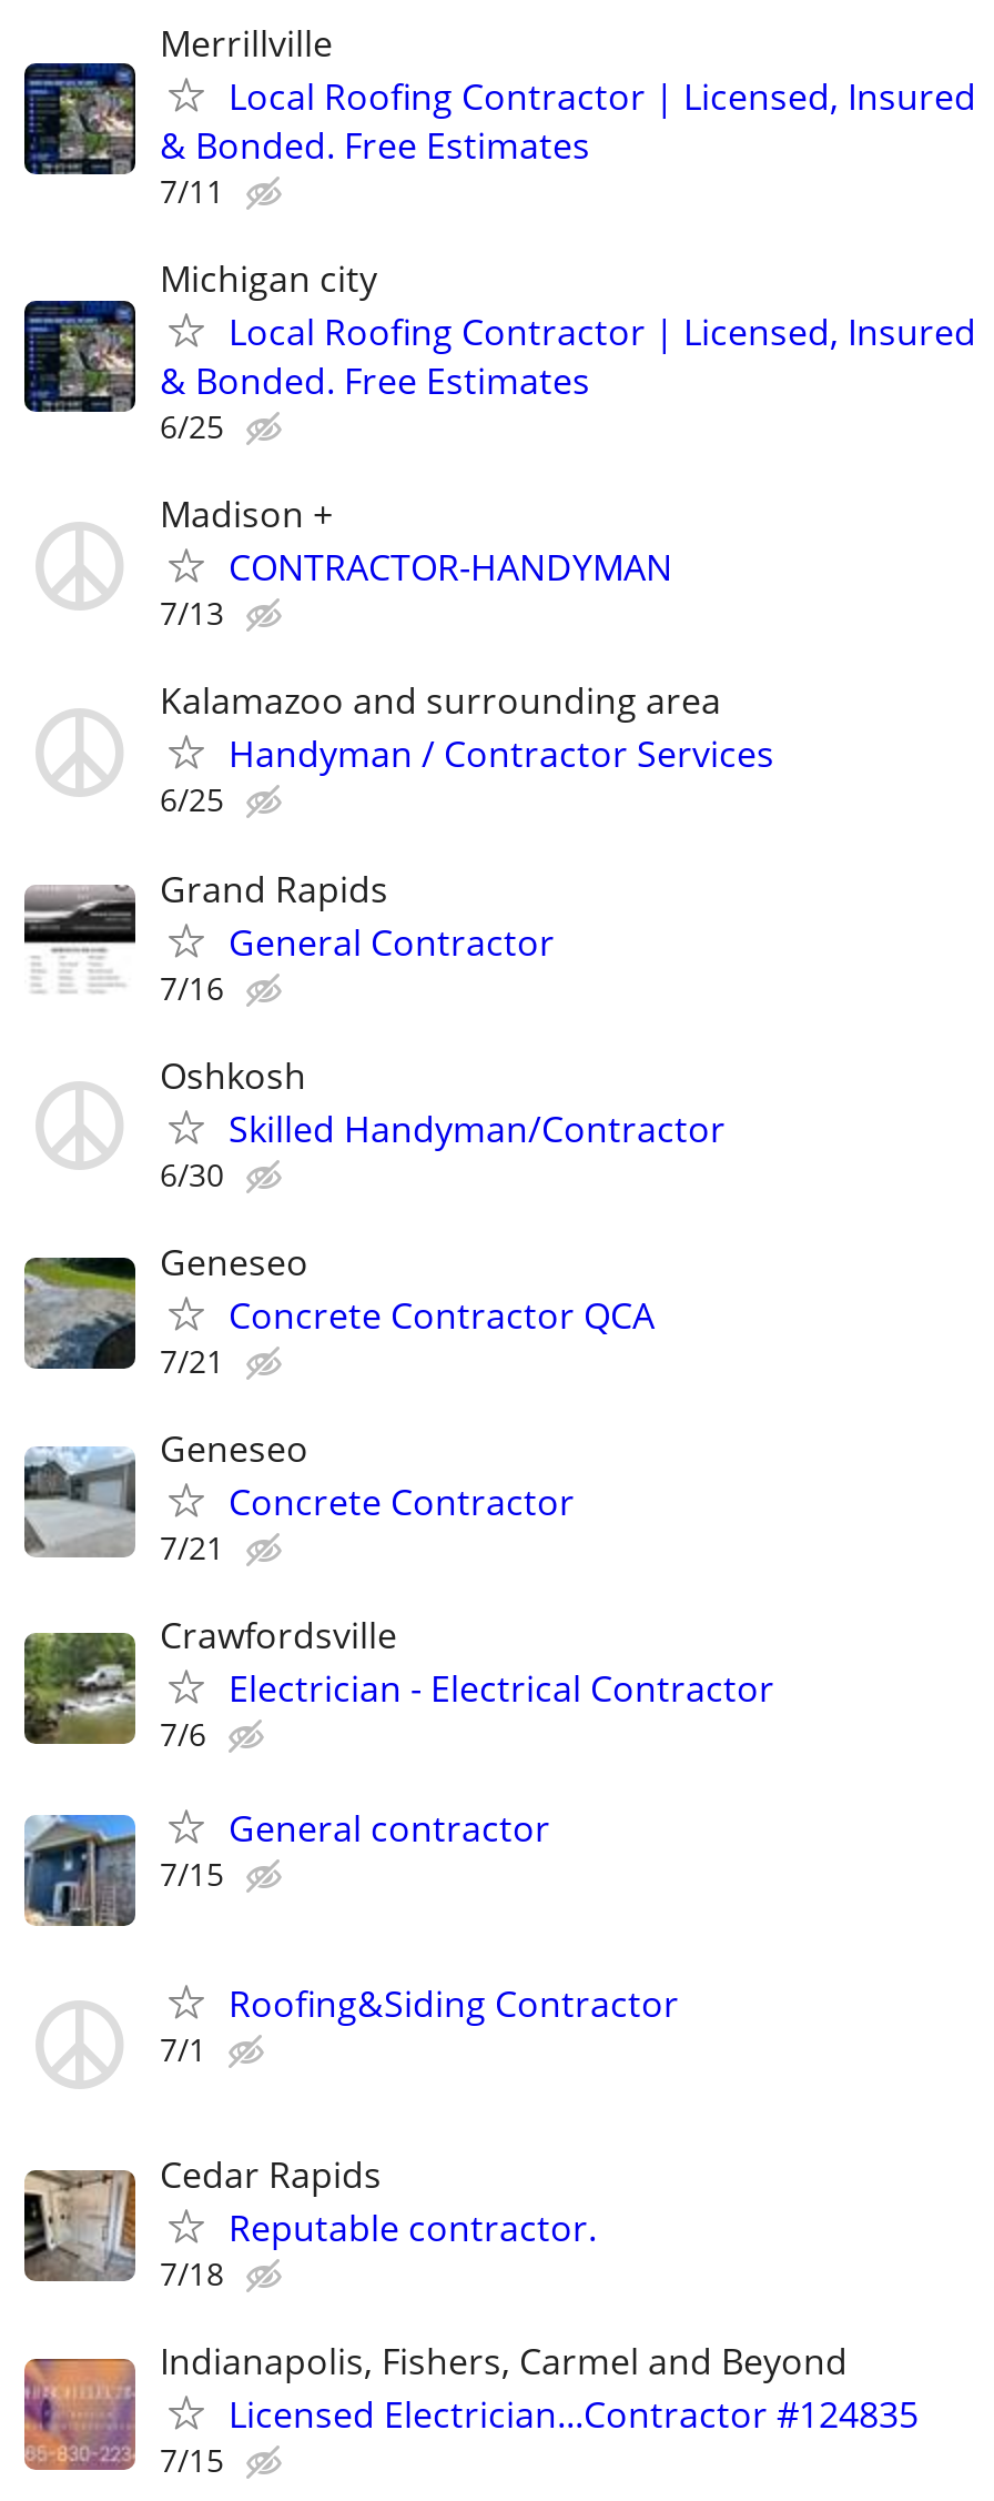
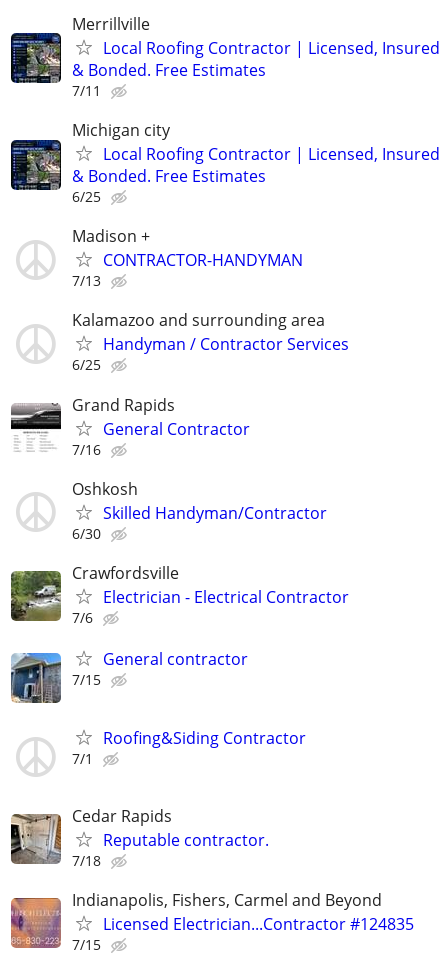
- [image]
- Geneseo
- Concrete Contractor QCA
- 7/21
- Geneseo
- Concrete Contractor
- 7/21

- [image]
